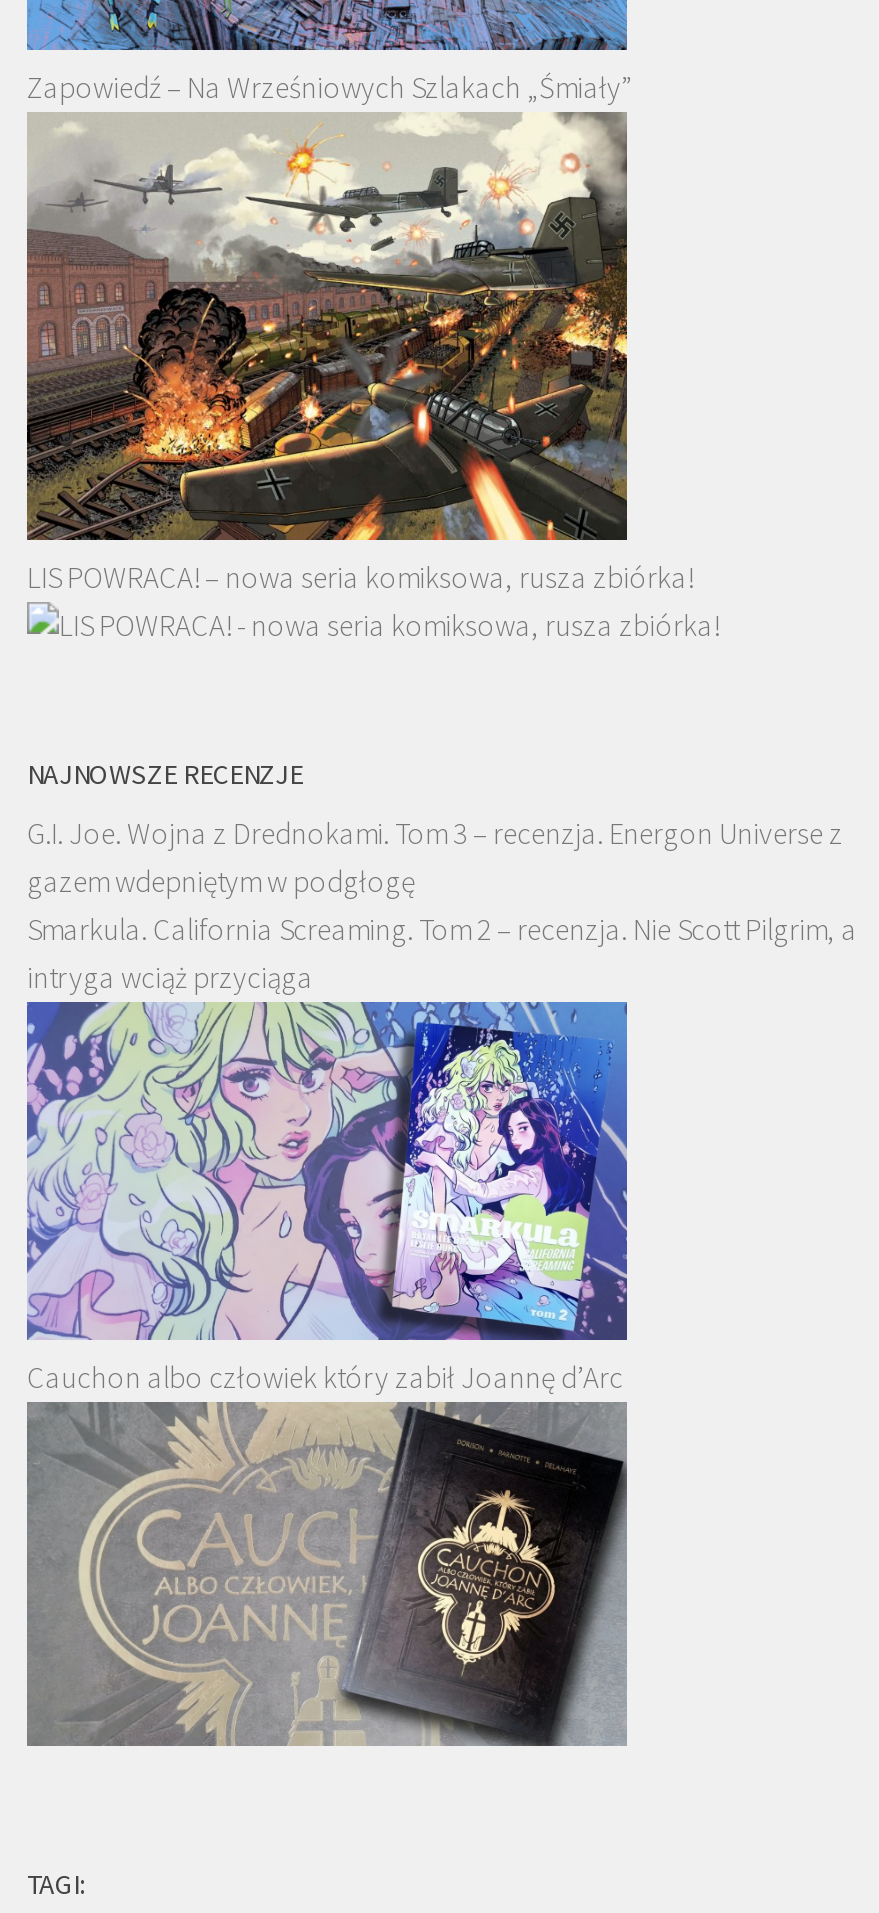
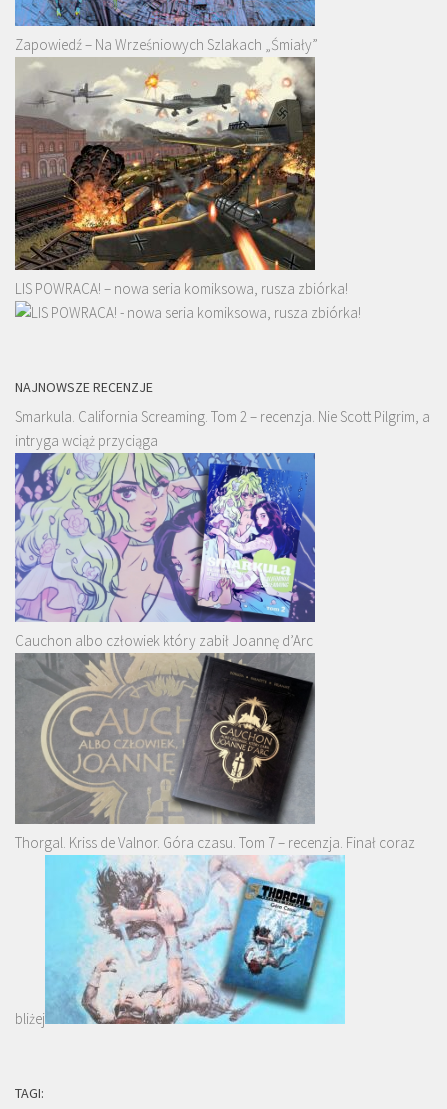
- G.I. Joe. Wojna z Drednokami. Tom 3 – recenzja. Energon Universe z
- gazem wdepniętym w podgłogę

moved up: [image] | Smarkula. California Screaming. Tom 2 – recenzja. Nie Scott Pilgrim, a | intryga wciąż przyciąga | Cauchon albo człowiek który zabił Joannę d’Arc

+ Thorgal. Kriss de Valnor. Góra czasu. Tom 7 – recenzja. Finał coraz

+ [image]
+ bliżej

moved up: [image]
